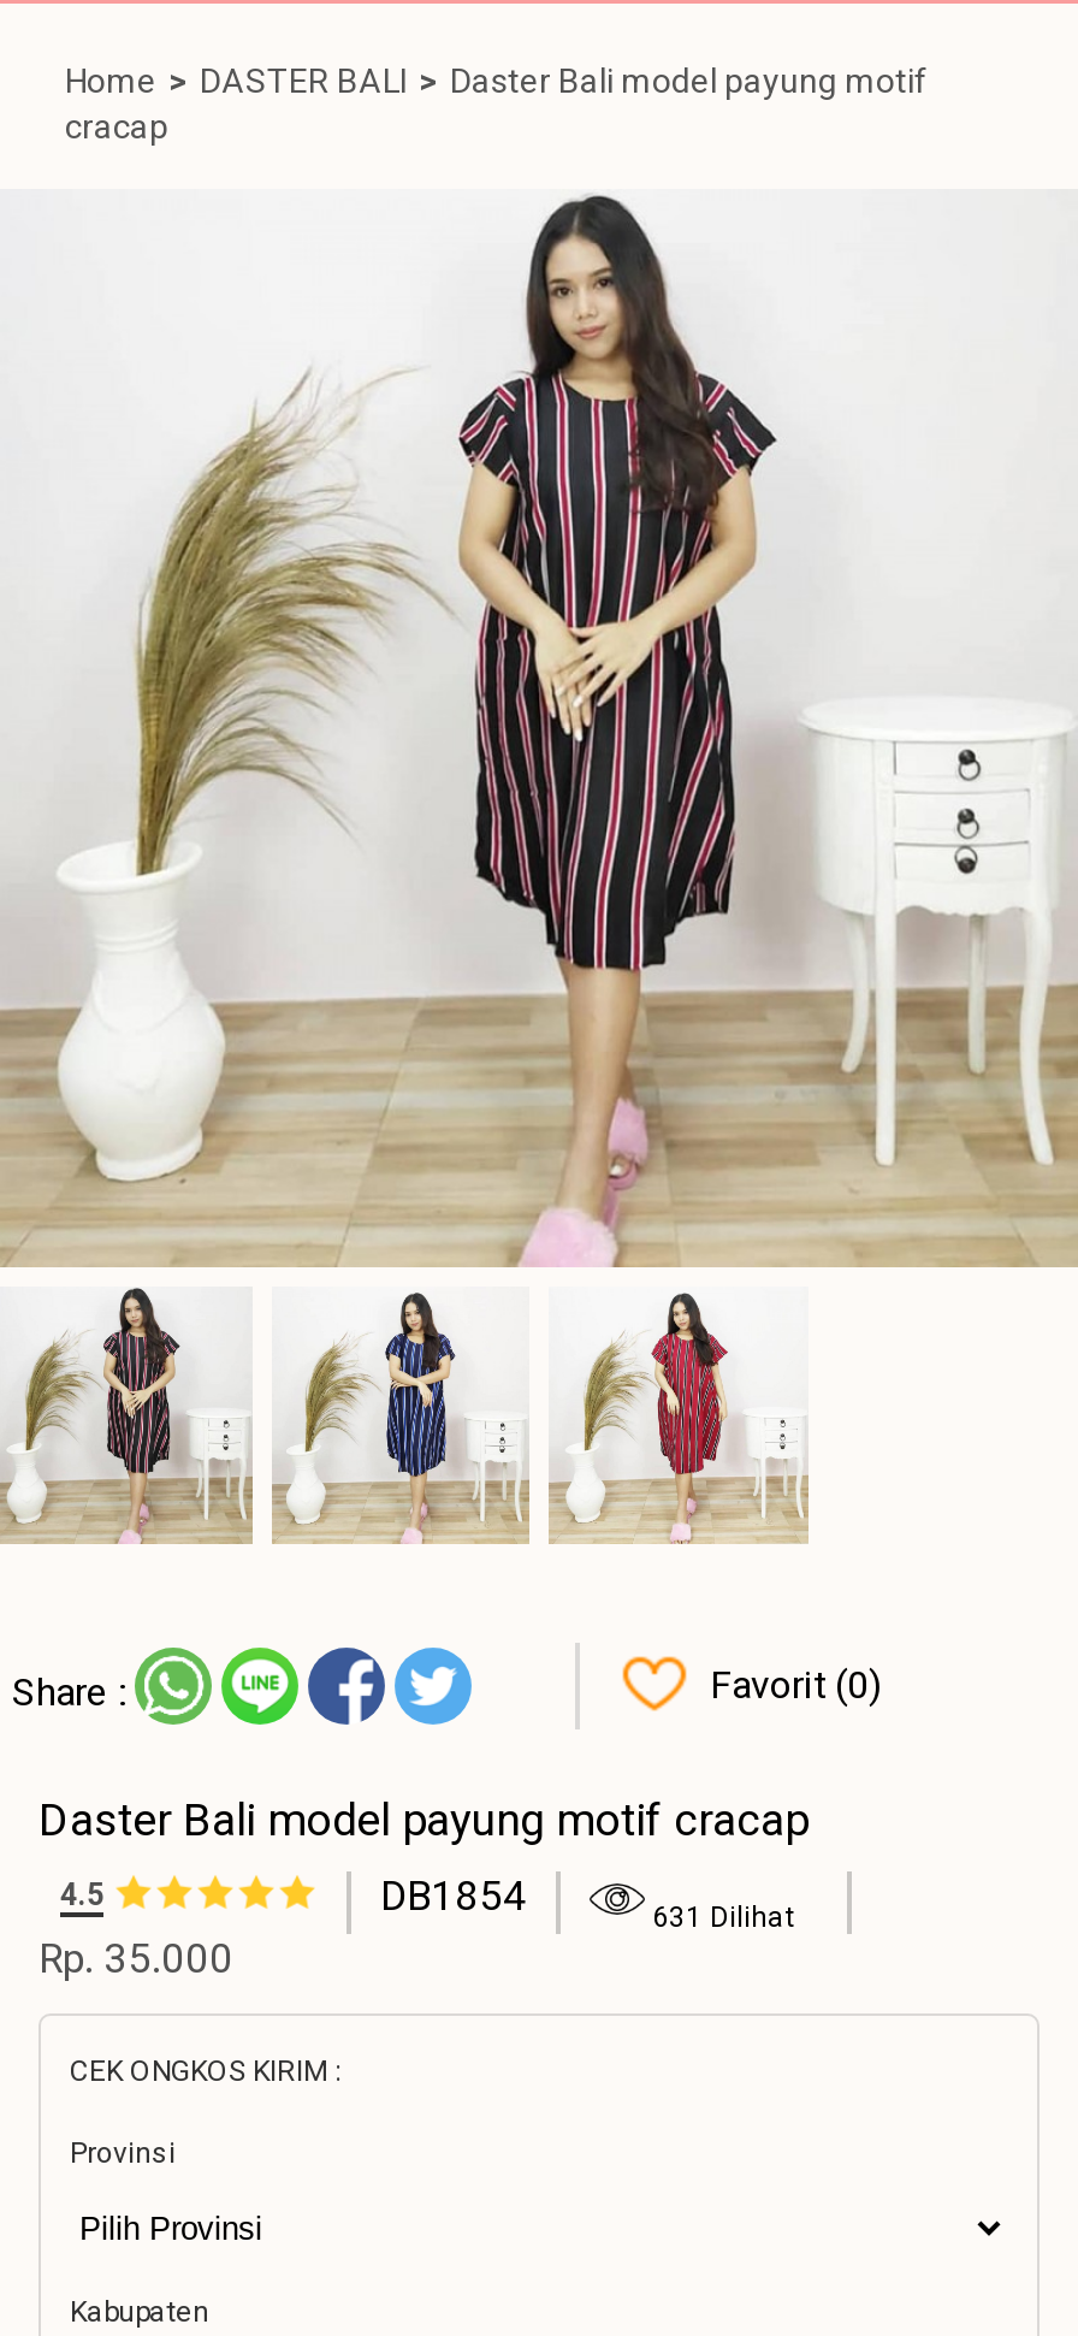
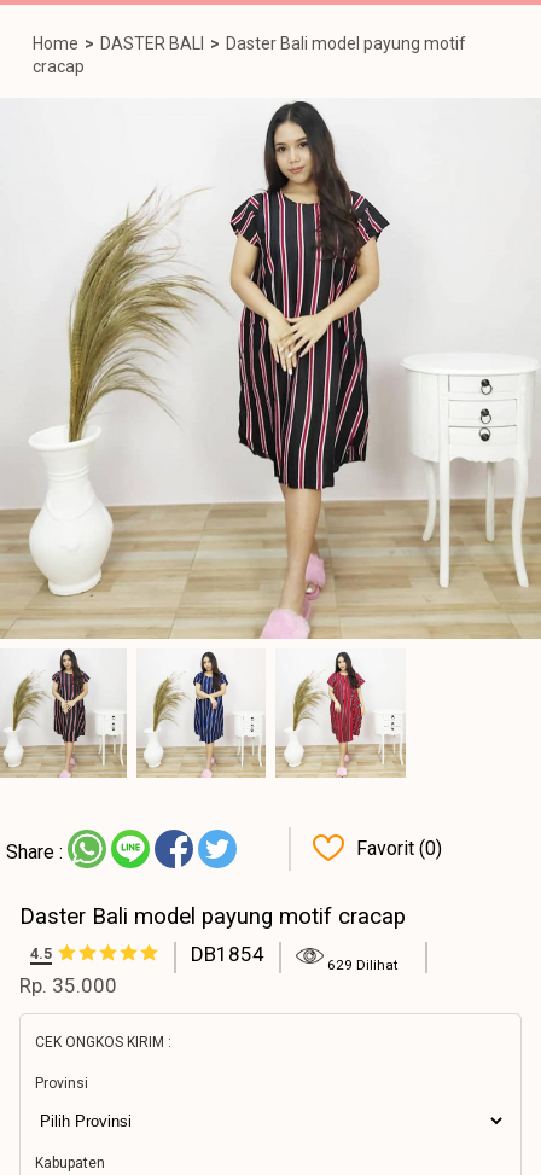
- 631 Dilihat
+ 629 Dilihat
